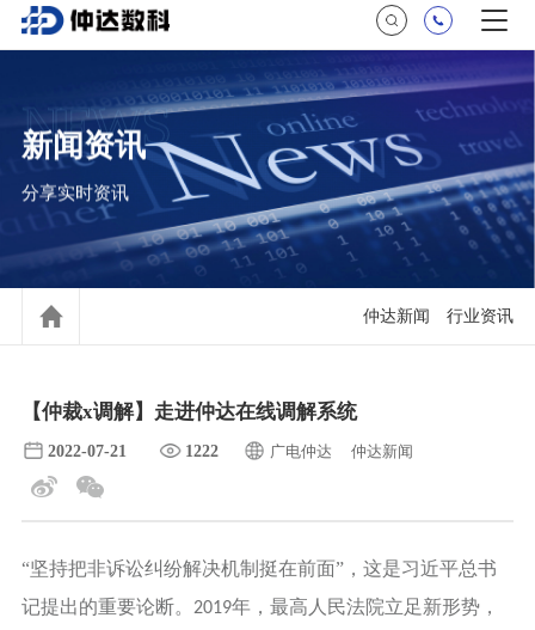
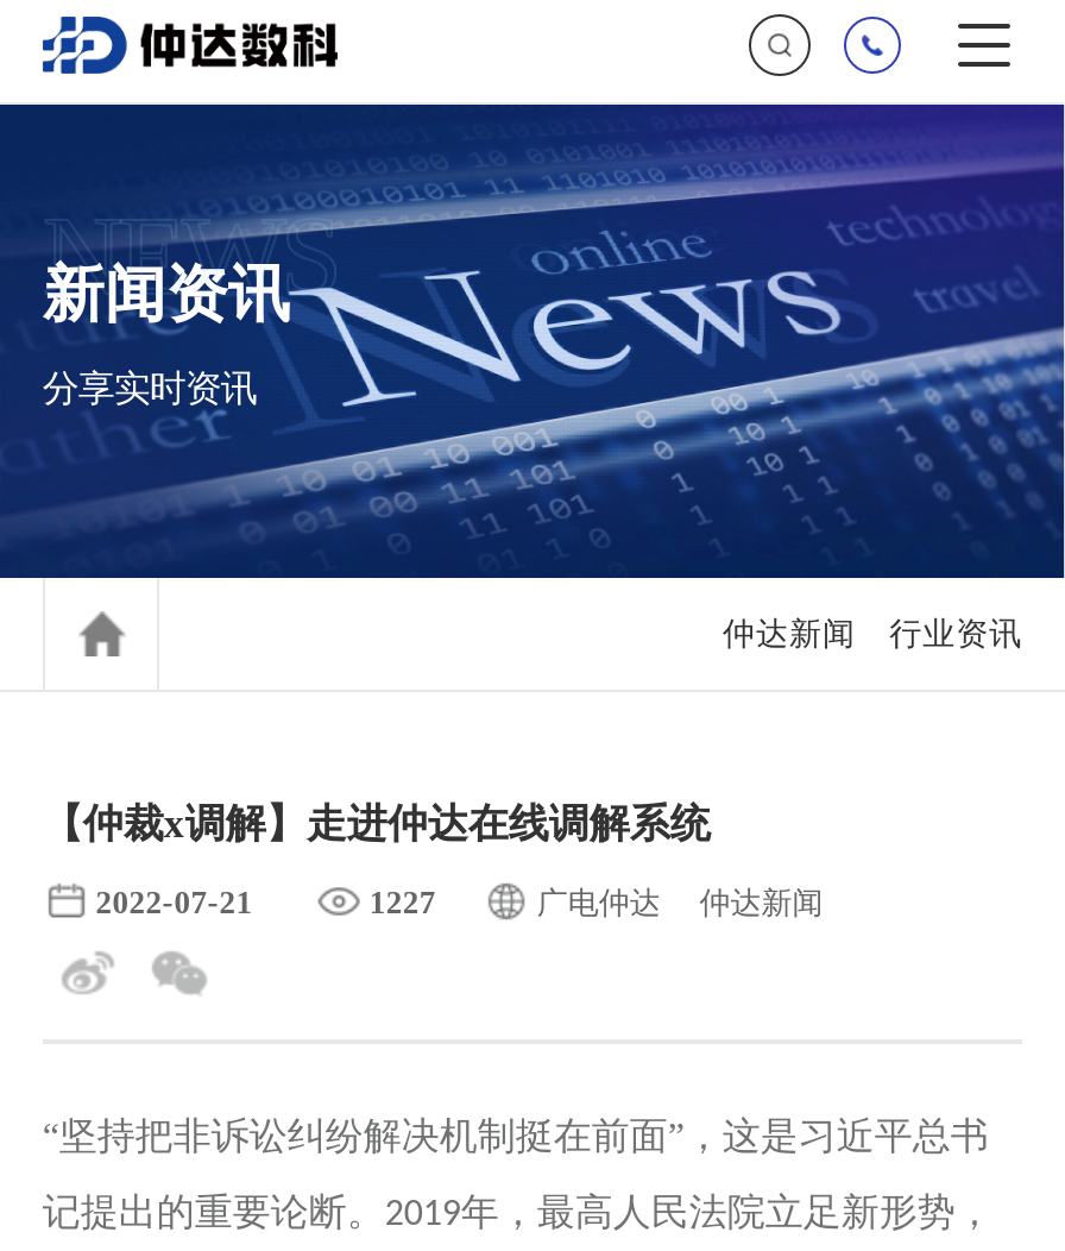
- 1222
+ 1227
